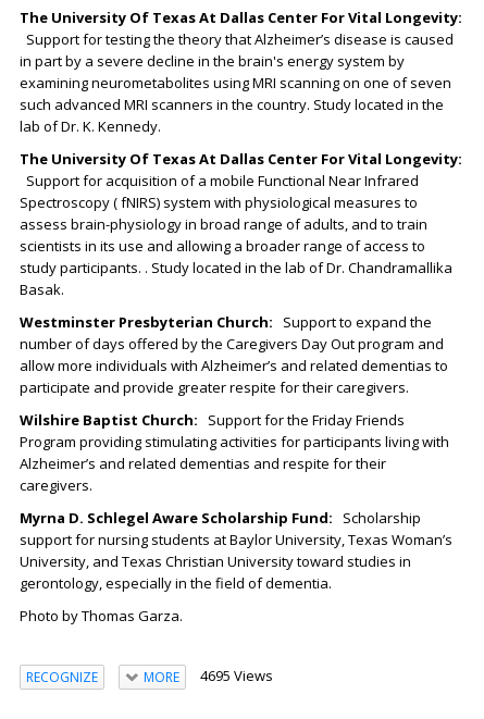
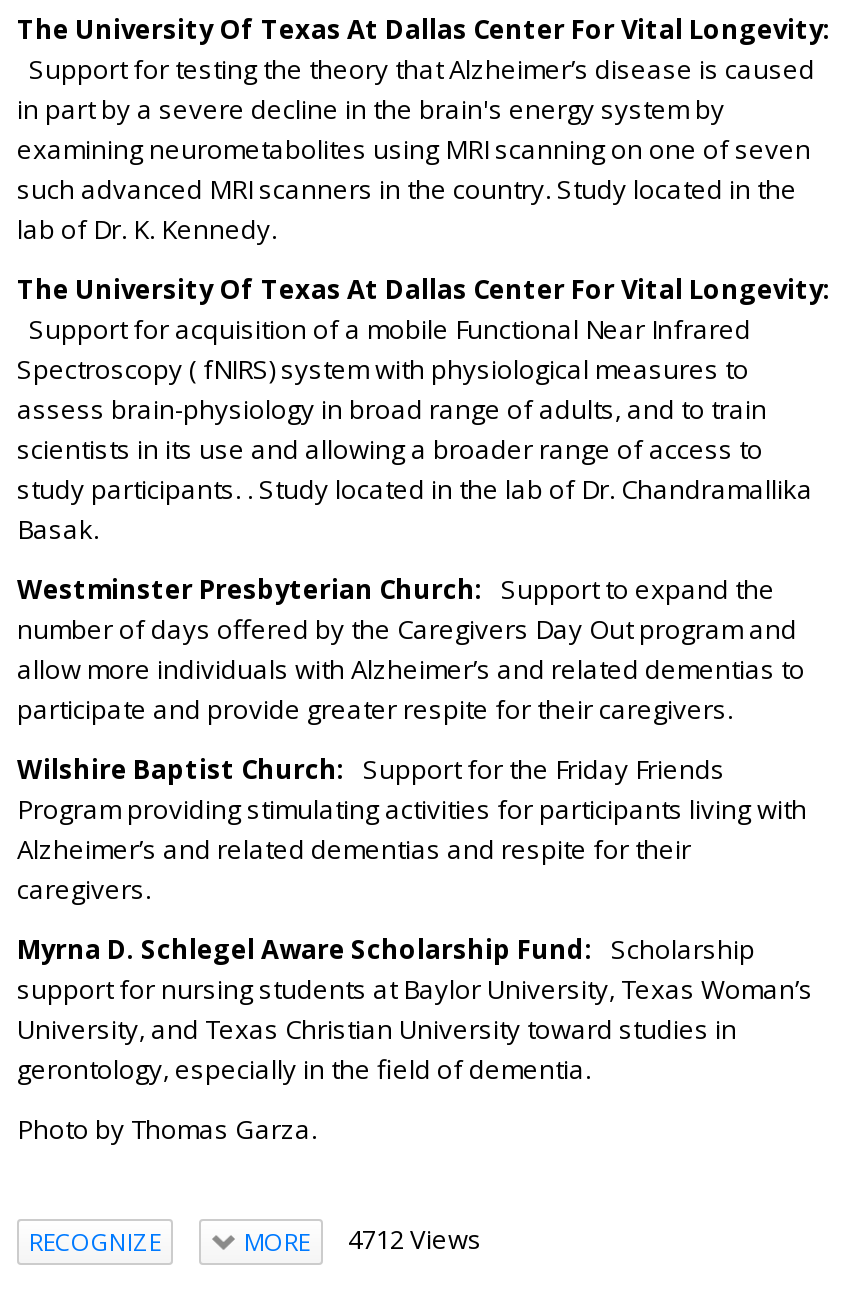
- MORE 4695 Views
+ MORE 4712 Views
